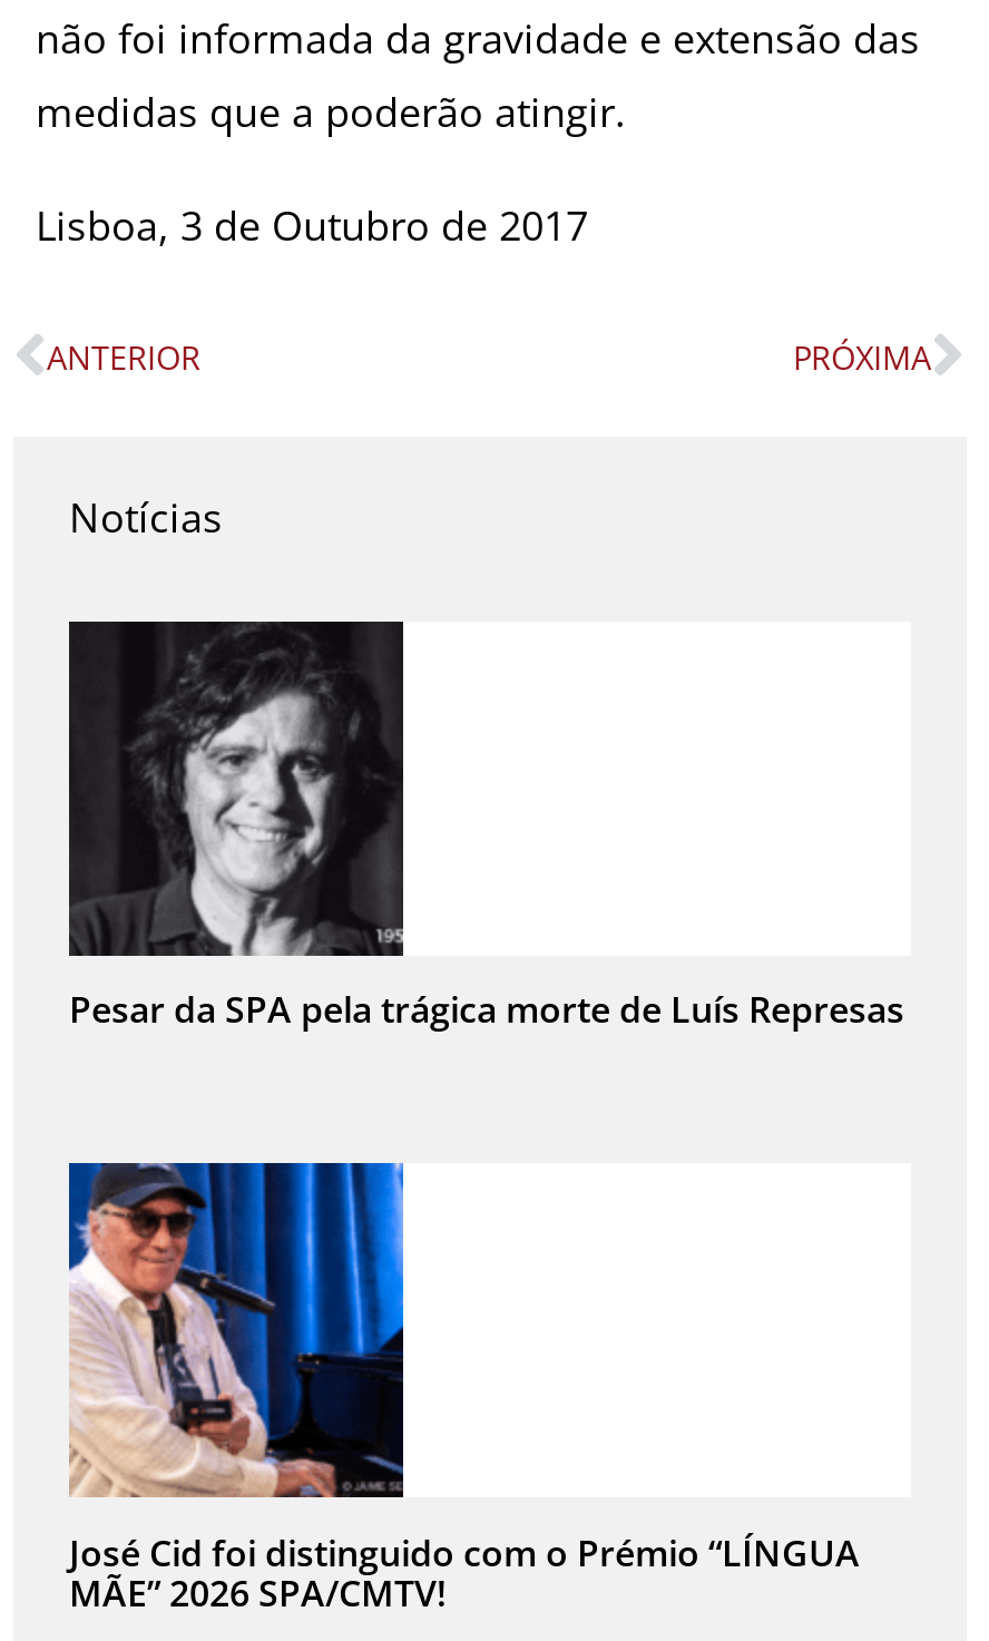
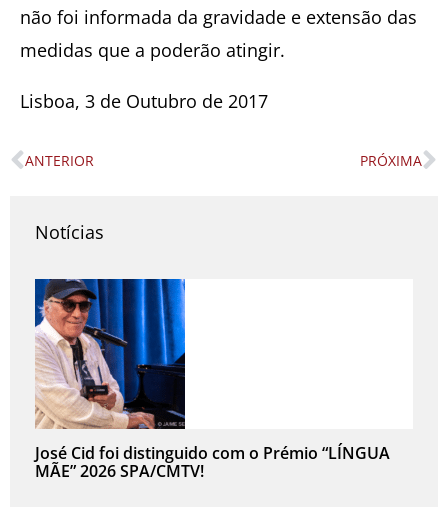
- [image]
- Pesar da SPA pela trágica morte de Luís Represas
